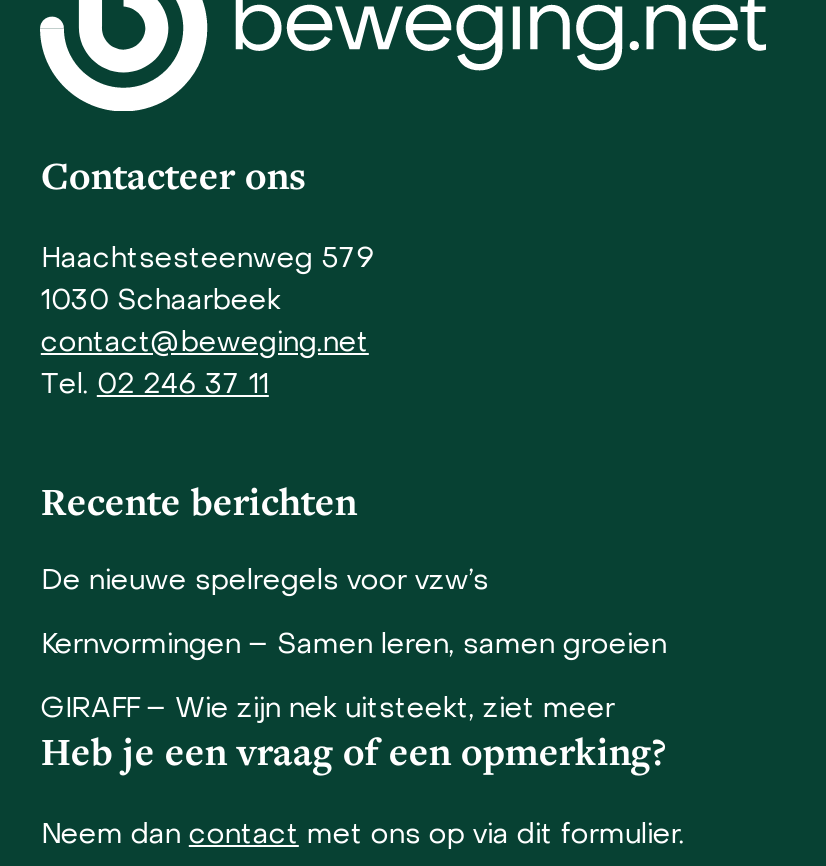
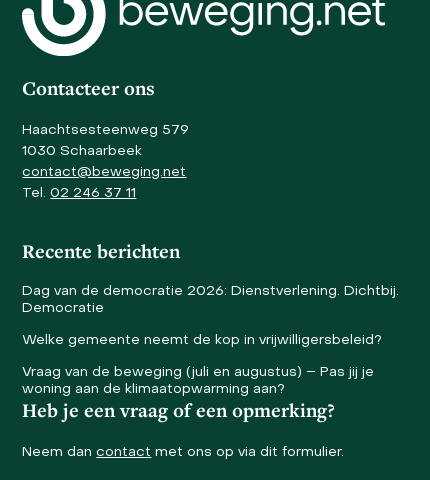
- De nieuwe spelregels voor vzw’s
+ Dag van de democratie 2026: Dienstverlening. Dichtbij.
+ Democratie

- Kernvormingen – Samen leren, samen groeien
+ Welke gemeente neemt de kop in vrijwilligersbeleid?

- GIRAFF – Wie zijn nek uitsteekt, ziet meer
+ Vraag van de beweging (juli en augustus) – Pas jij je
+ woning aan de klimaatopwarming aan?
